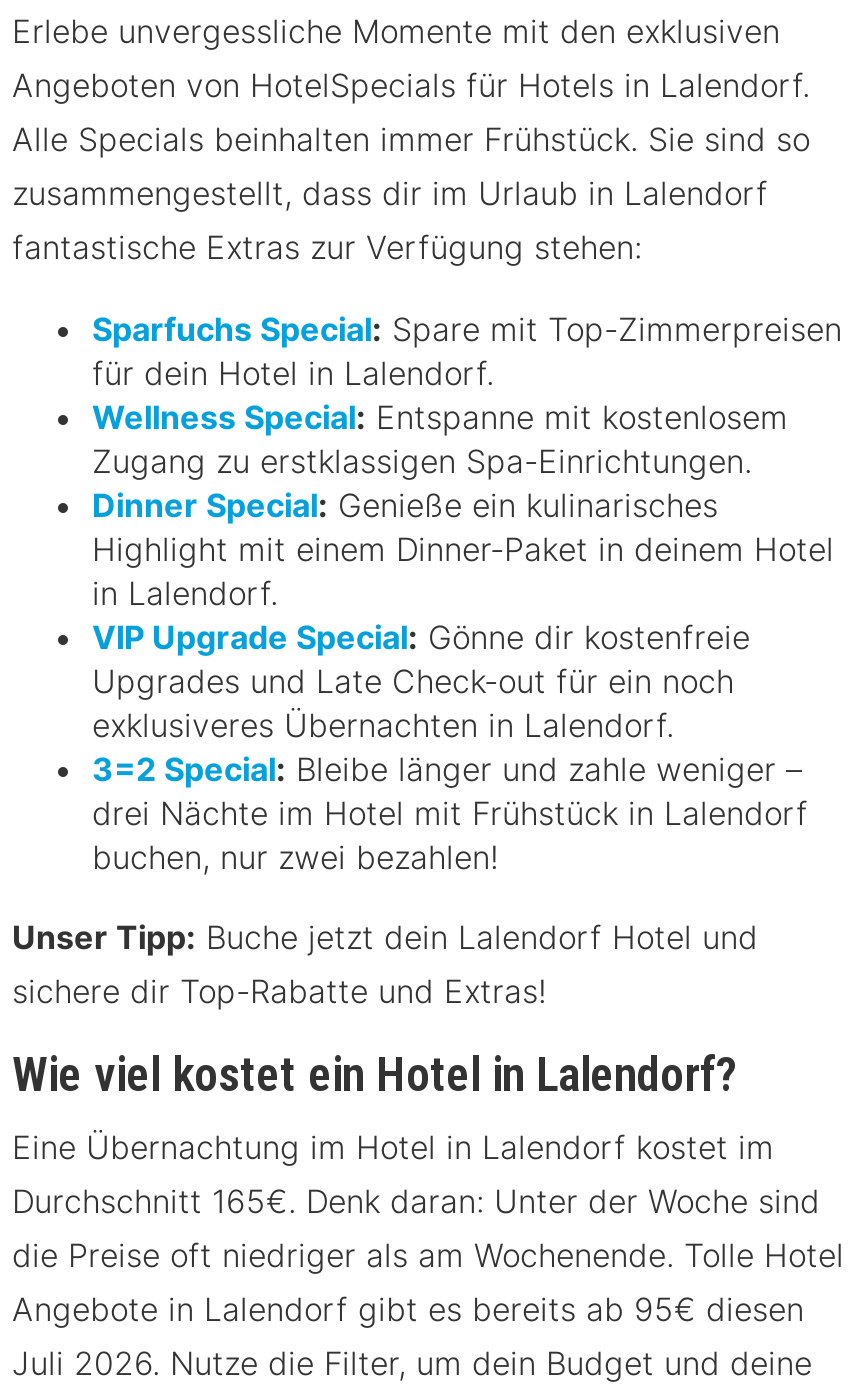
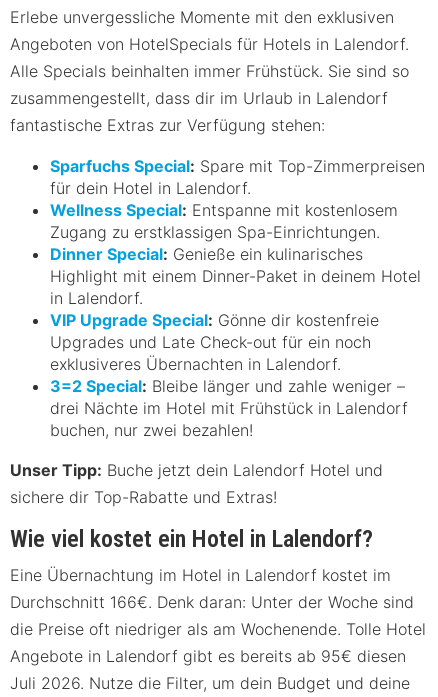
- Durchschnitt 165€. Denk daran: Unter der Woche sind
+ Durchschnitt 166€. Denk daran: Unter der Woche sind
